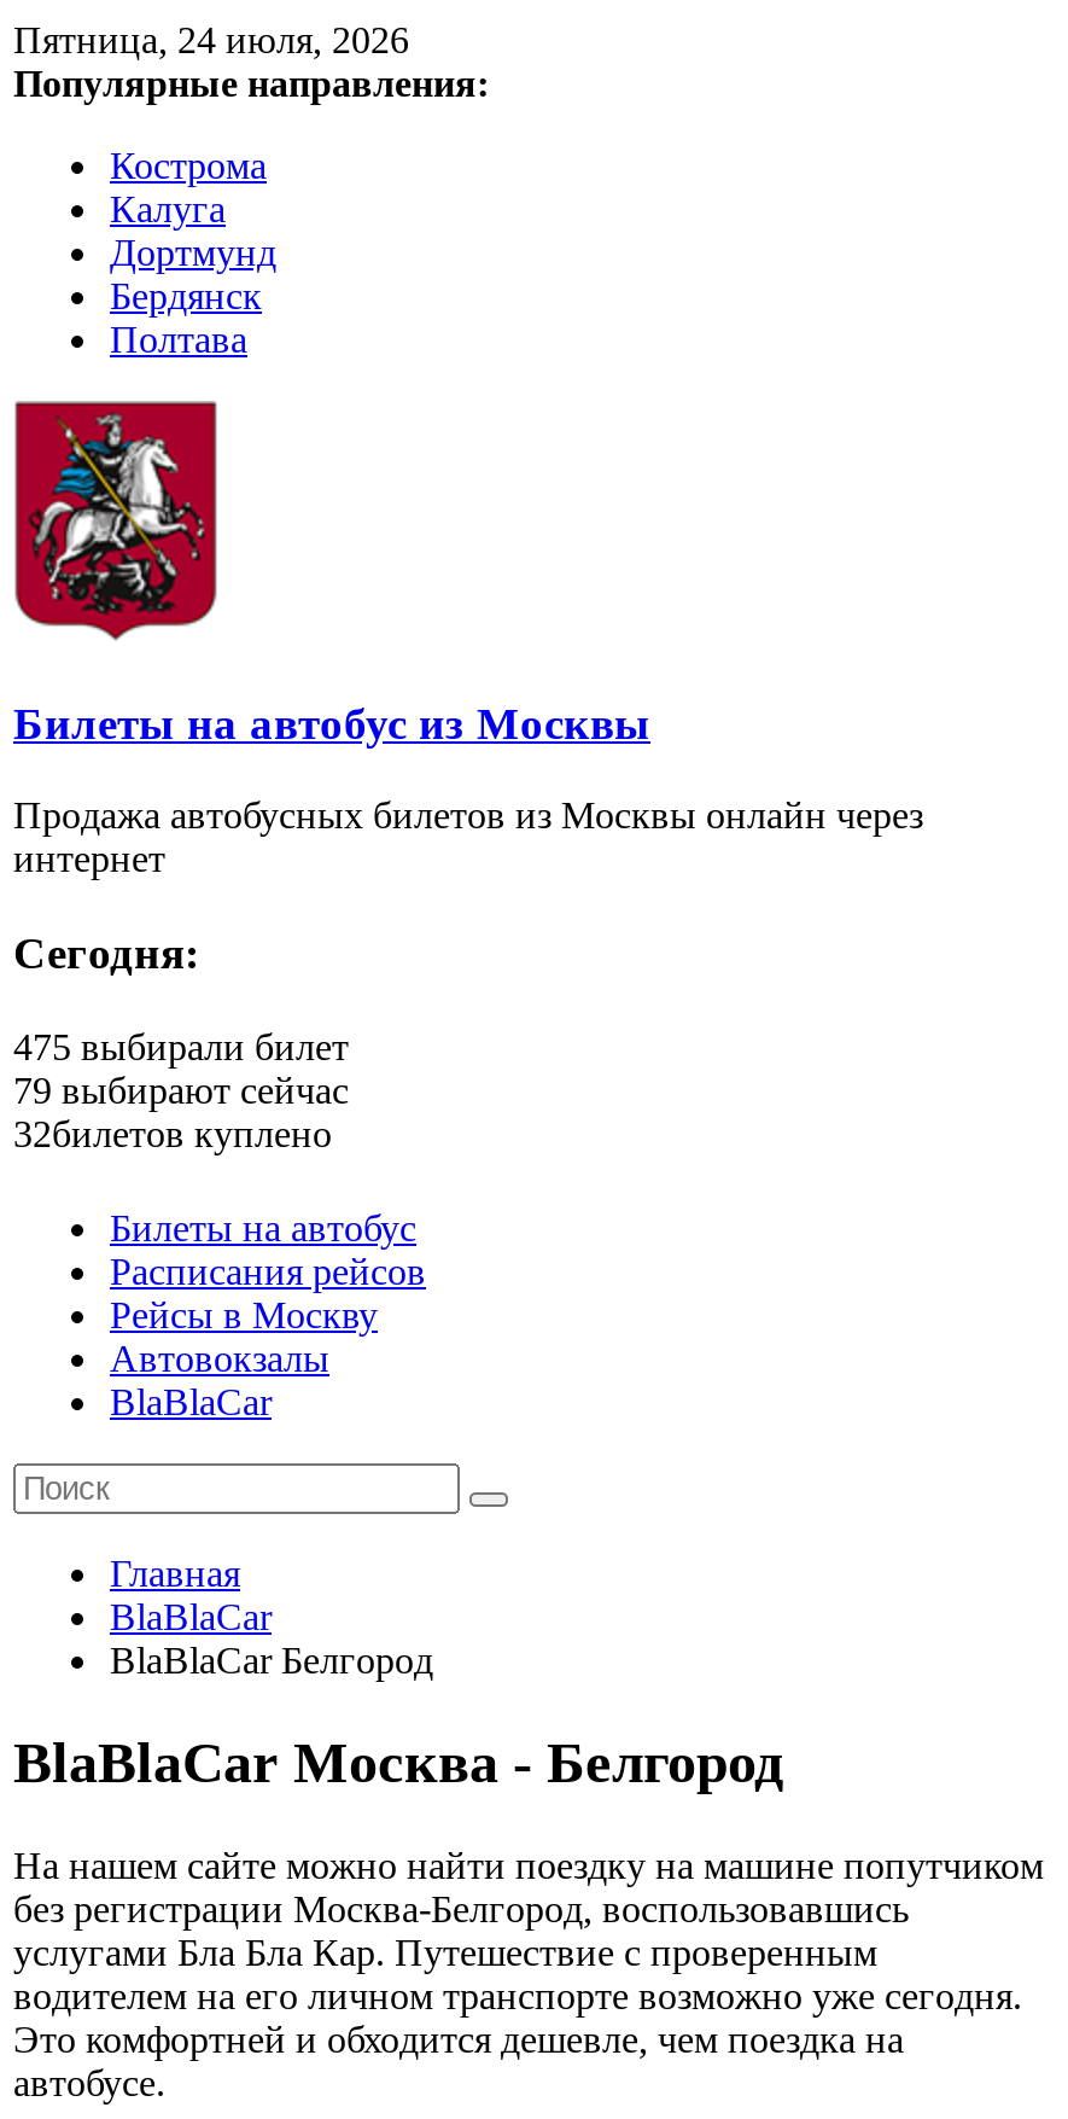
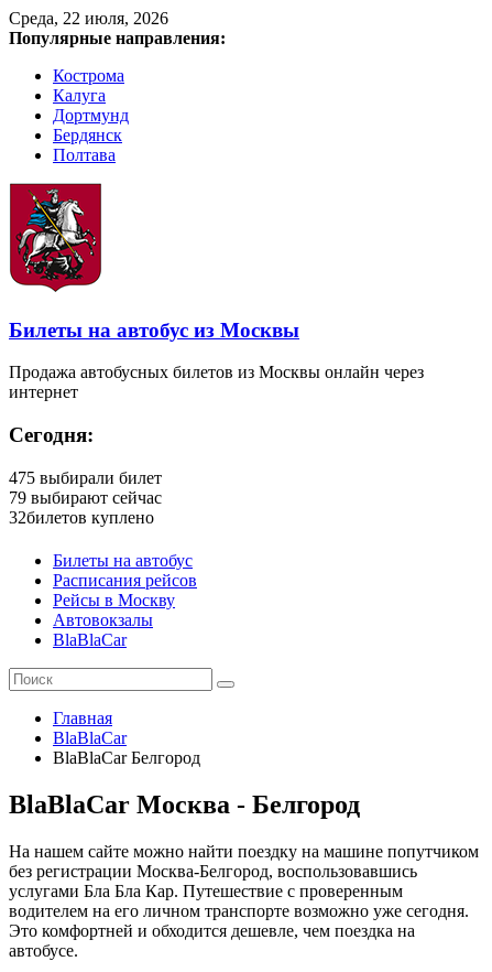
- Пятница, 24 июля, 2026
+ Среда, 22 июля, 2026
